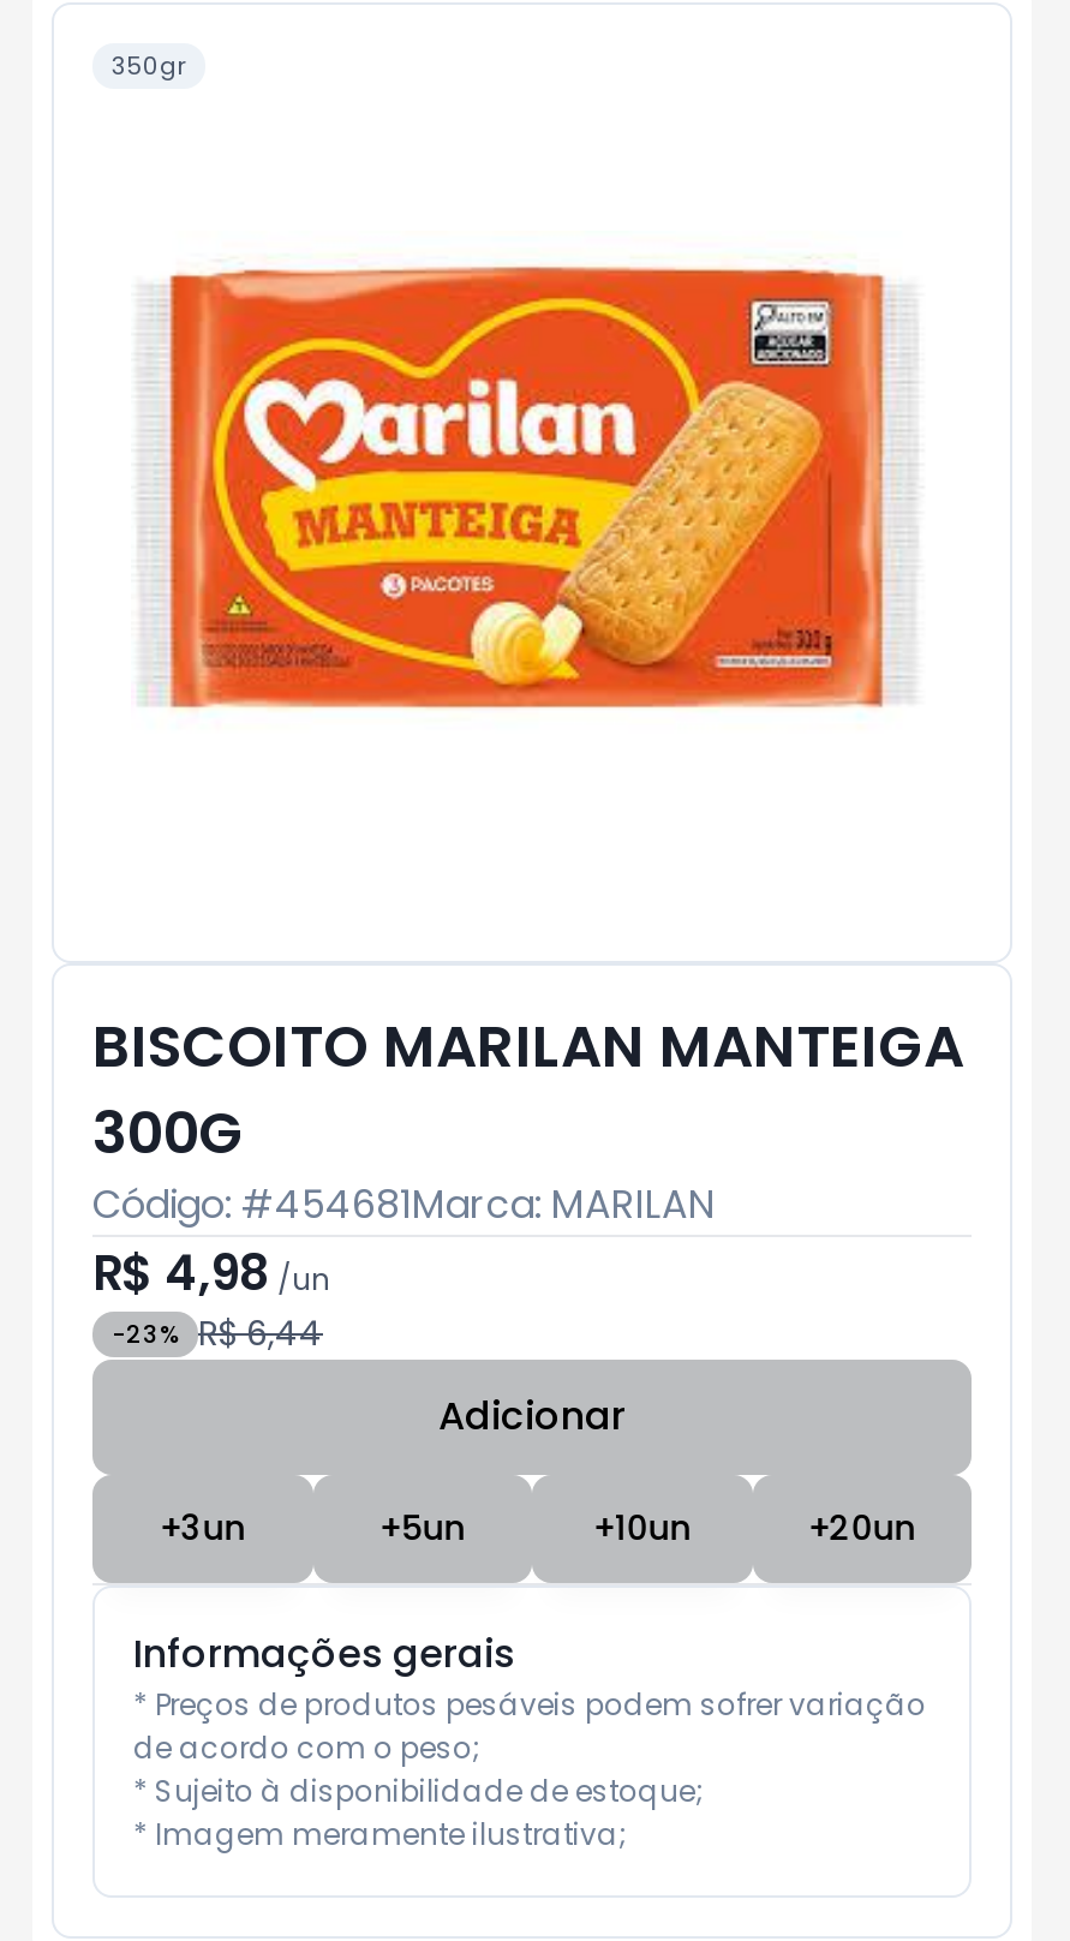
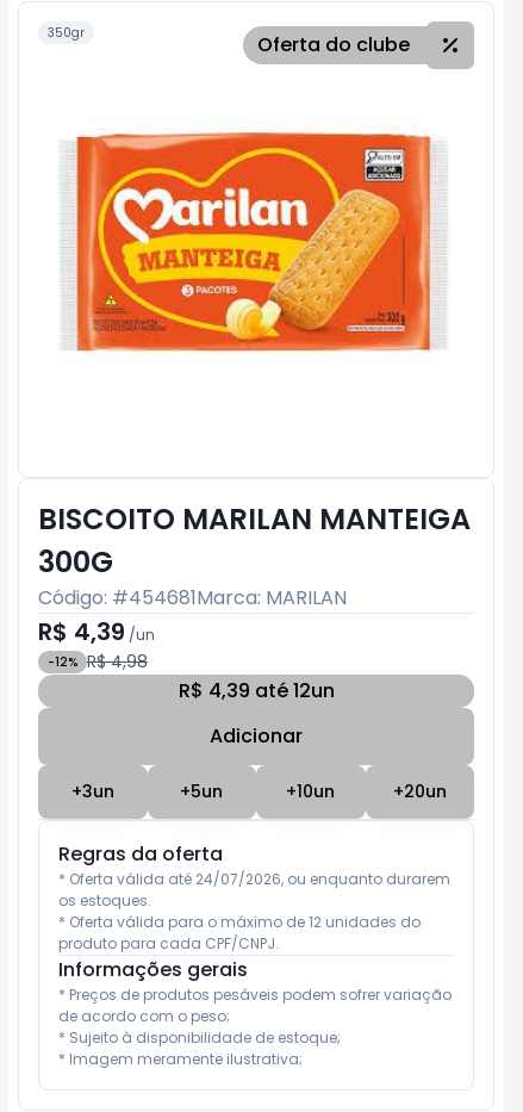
+ [image]
+ Oferta do clube

- R$ 4,98 / un
- -23% R$ 6,44
+ R$ 4,39 / un
+ -12% R$ 4,98
+ R$ 4,39 até 12un

+ Regras da oferta
+ * Oferta válida até 24/07/2026, ou enquanto durarem
+ os estoques.
+ * Oferta válida para o máximo de 12 unidades do
+ produto para cada CPF/CNPJ.
